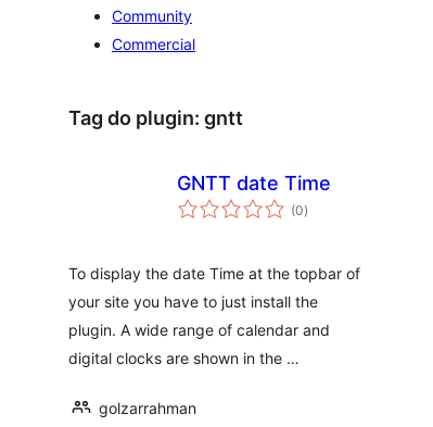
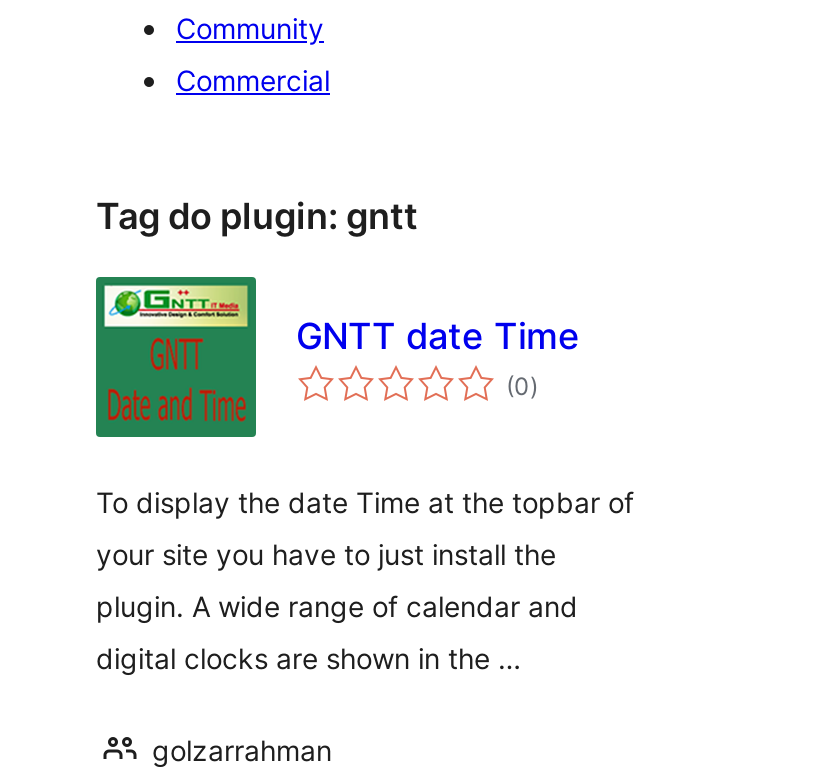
+ [image]
